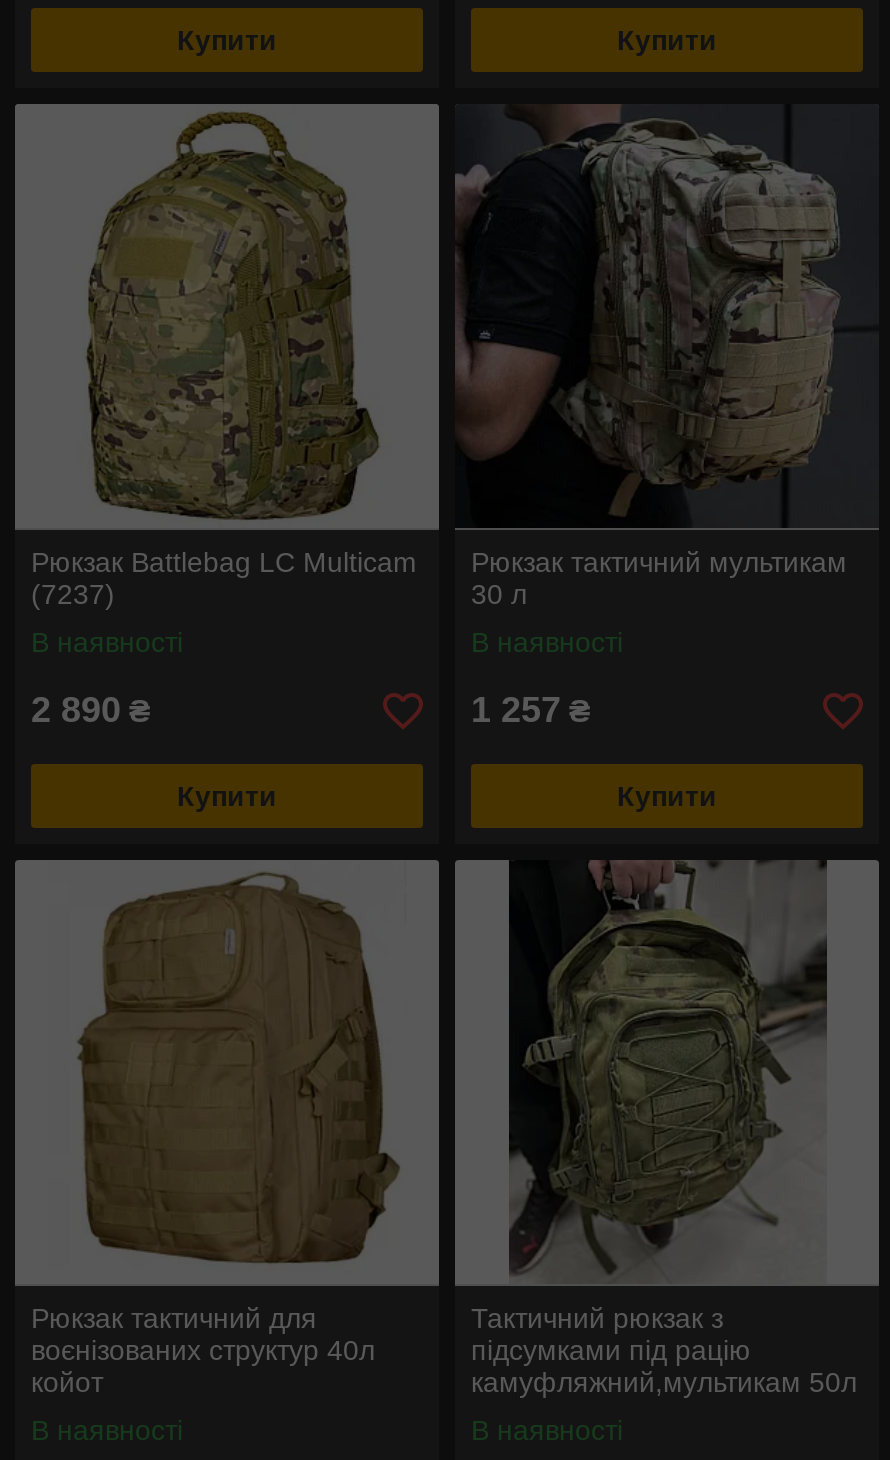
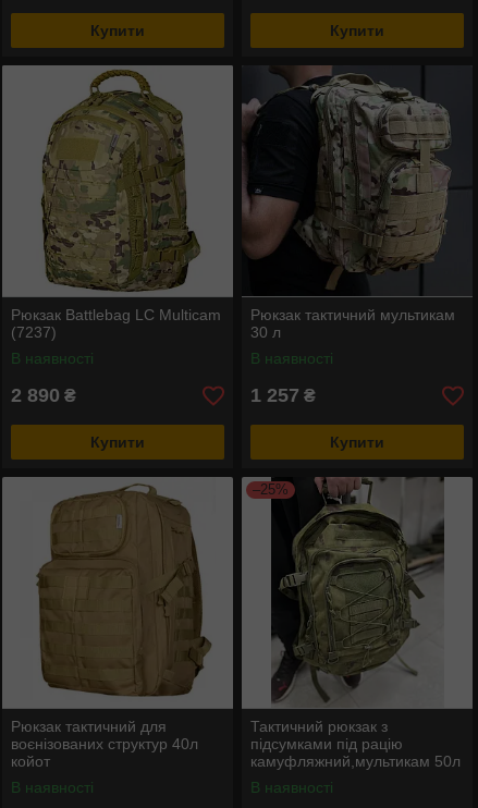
+ –25%
